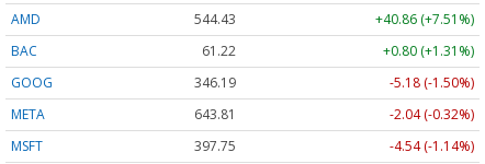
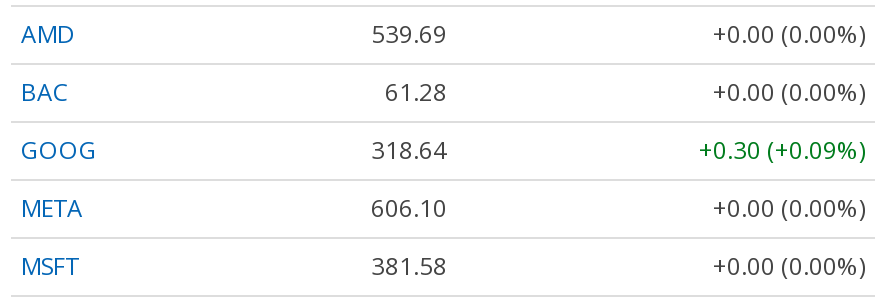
- 544.43
+ 539.69

- +40.86 (+7.51%)
+ +0.00 (0.00%)

- 61.22
+ 61.28

- +0.80 (+1.31%)
+ +0.00 (0.00%)

- 346.19
+ 318.64

- -5.18 (-1.50%)
+ +0.30 (+0.09%)

- 643.81
+ 606.10

- -2.04 (-0.32%)
+ +0.00 (0.00%)

- 397.75
+ 381.58

- -4.54 (-1.14%)
+ +0.00 (0.00%)
